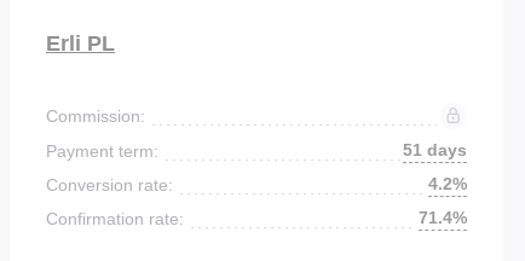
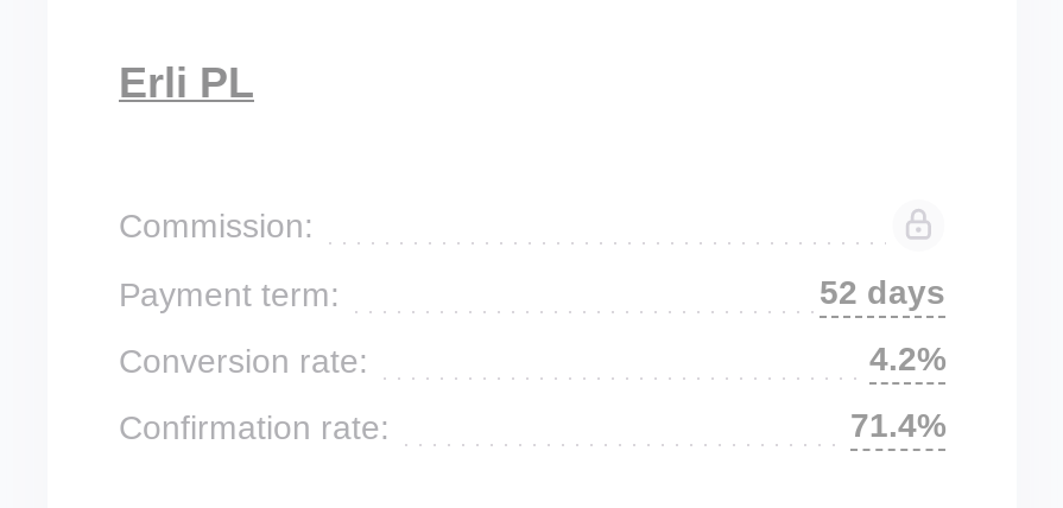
- 51 days
+ 52 days
